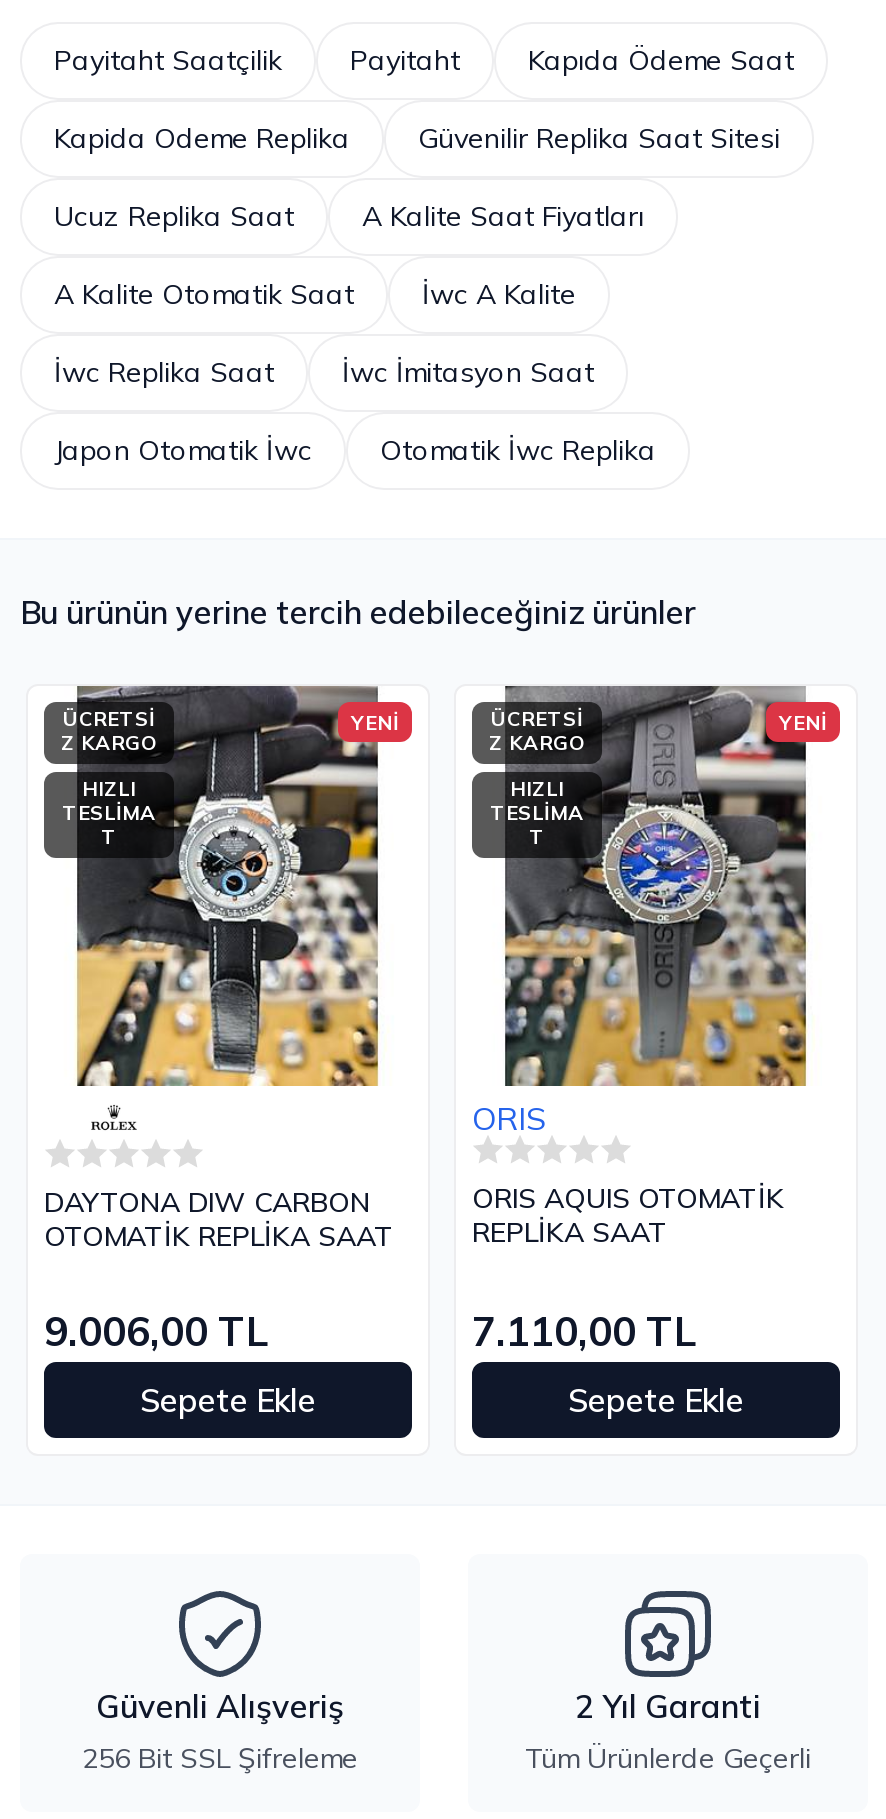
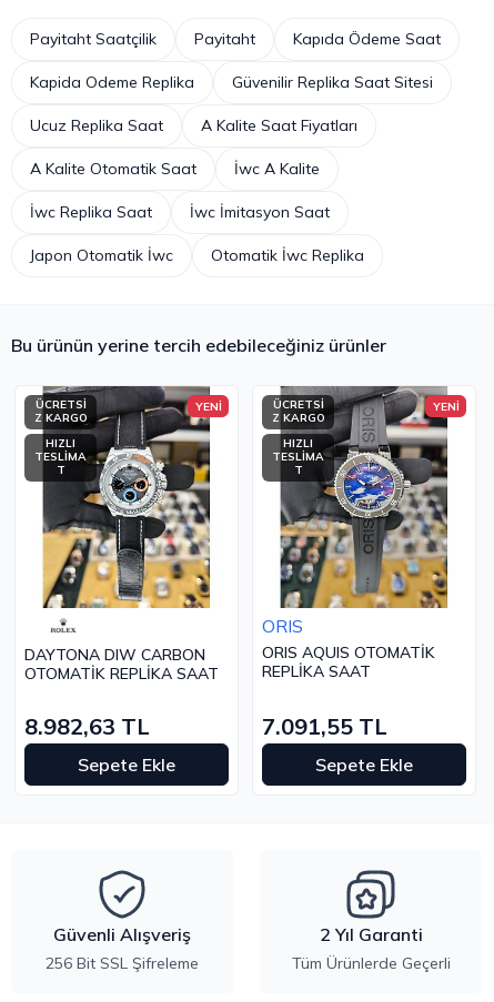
- 9.006,00 TL
+ 8.982,63 TL

- 7.110,00 TL
+ 7.091,55 TL
